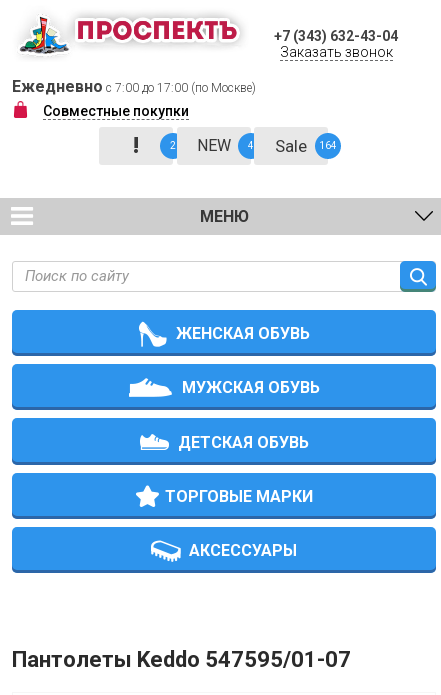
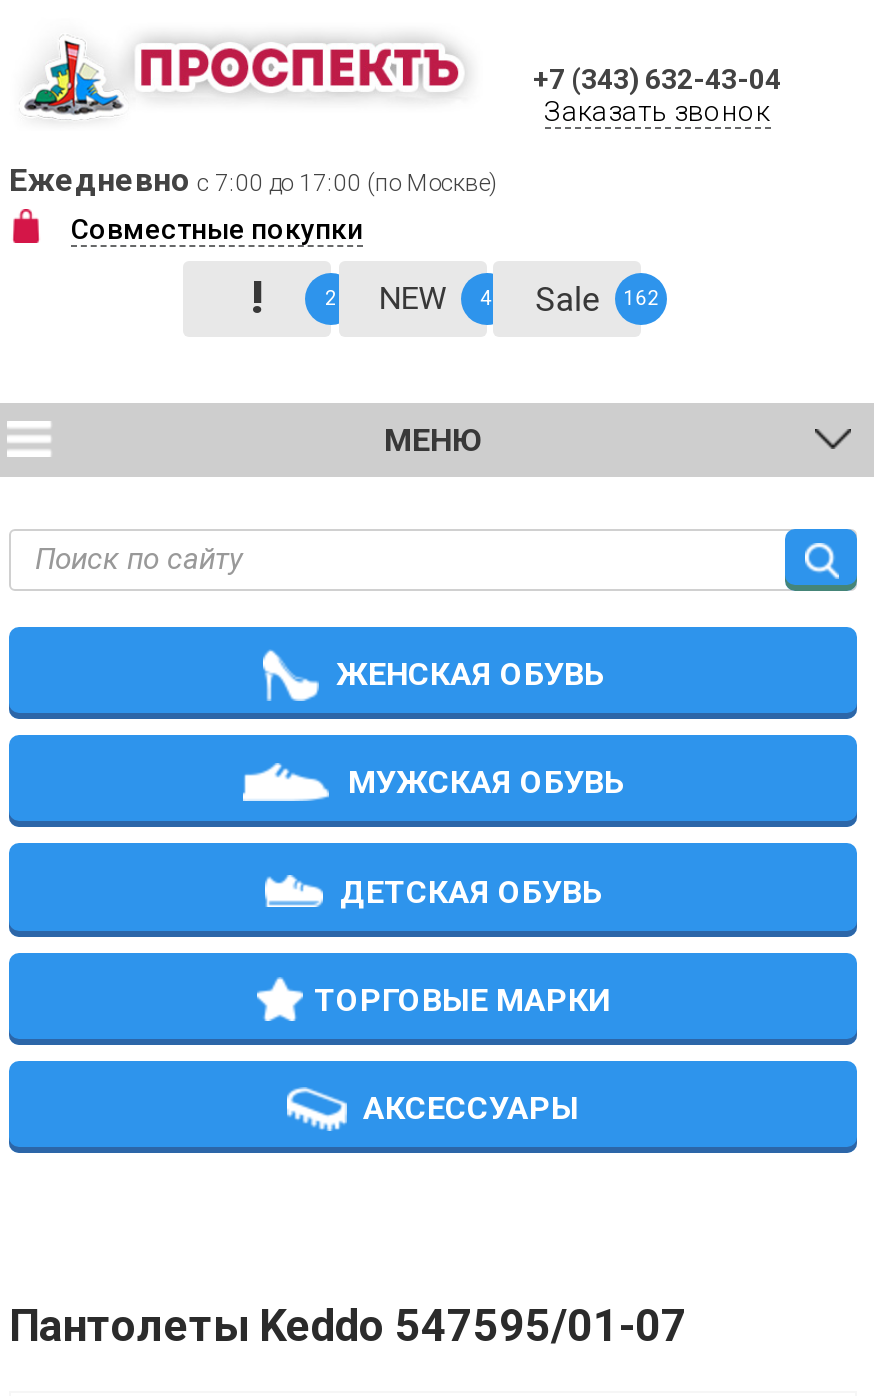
- 2 NEW 4 Sale 164
+ 2 NEW 4 Sale 162
